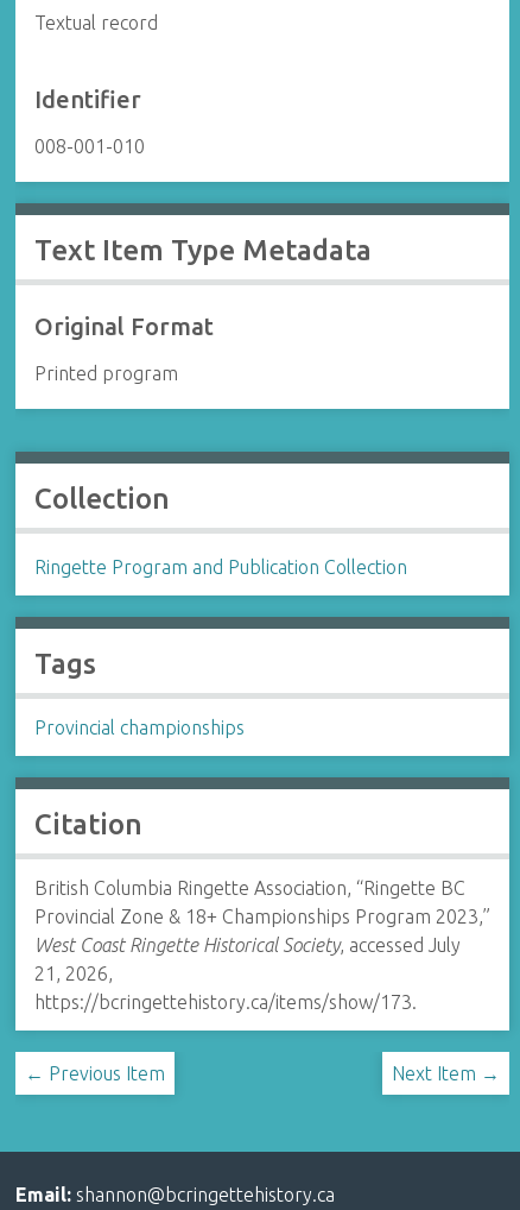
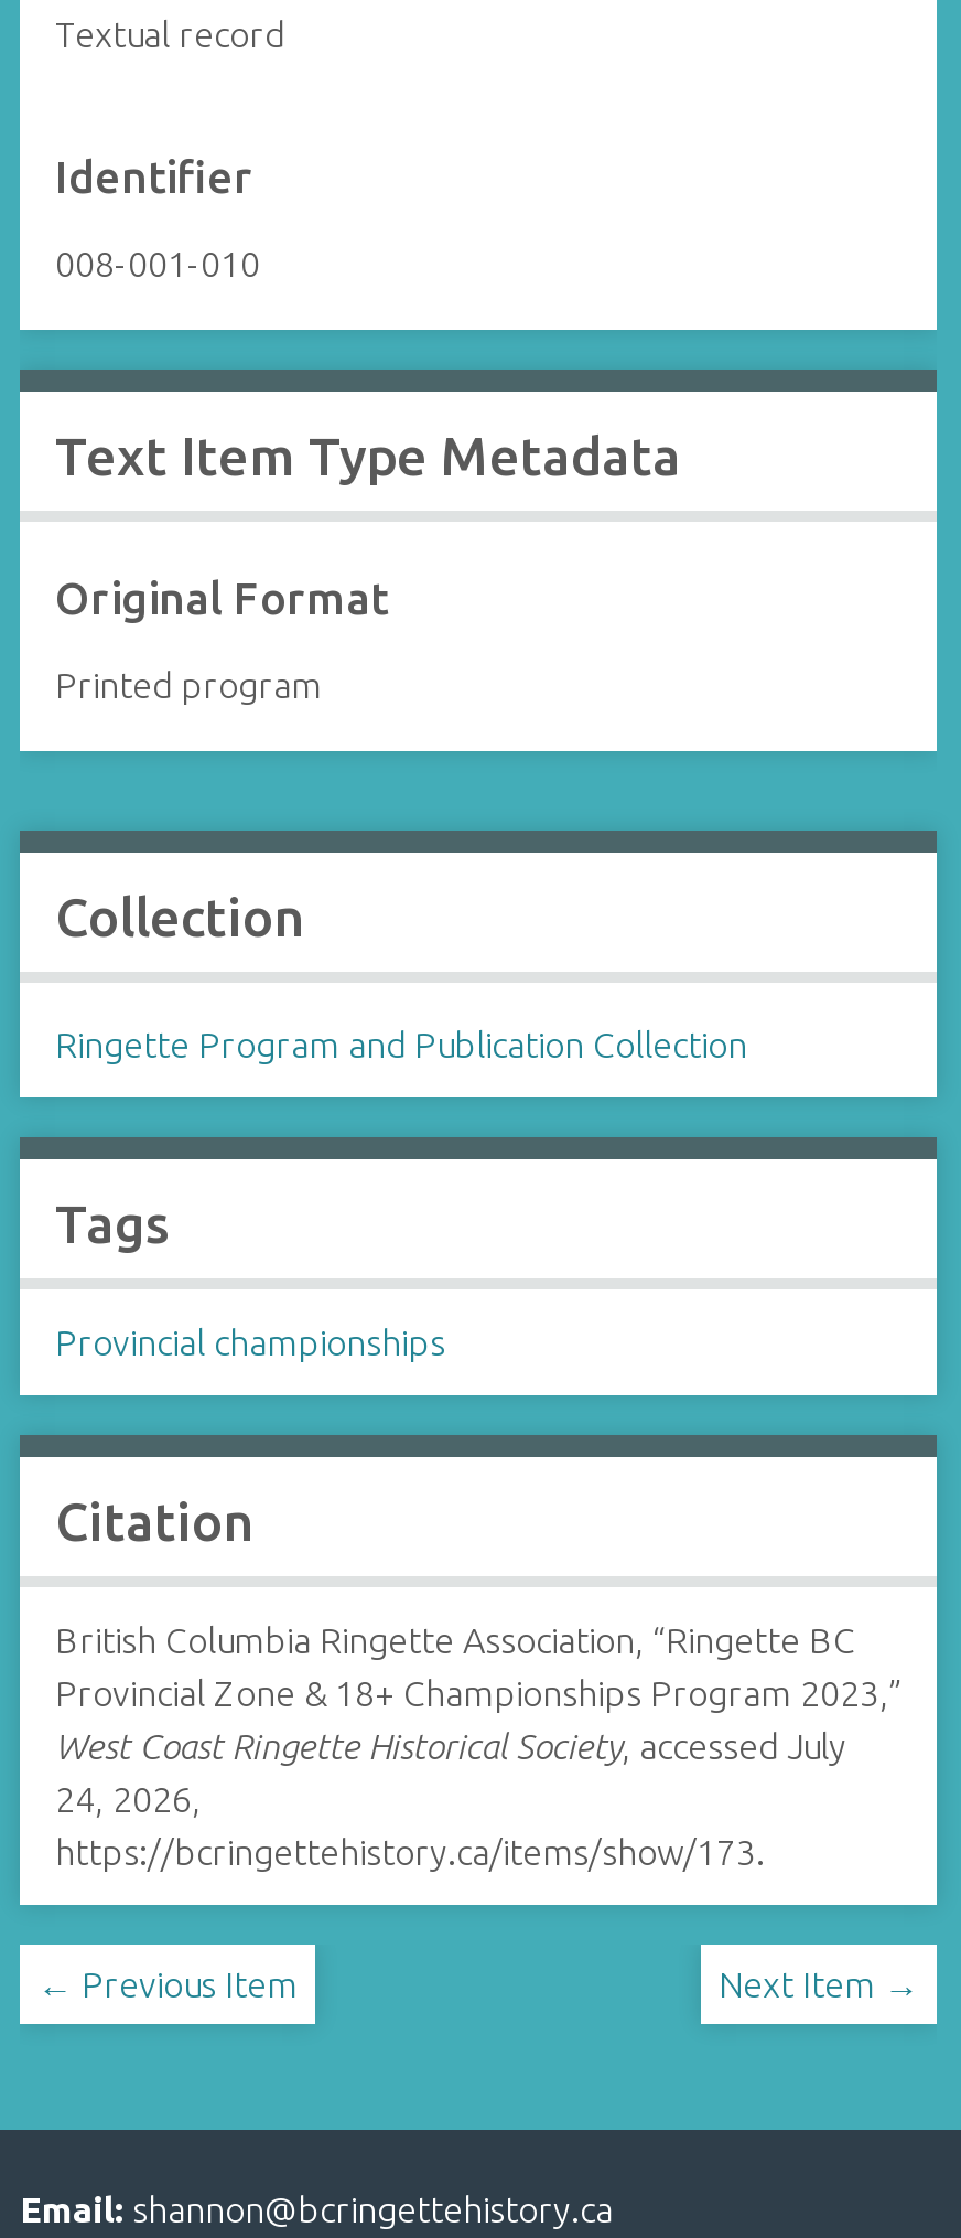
- 21, 2026,
+ 24, 2026,
